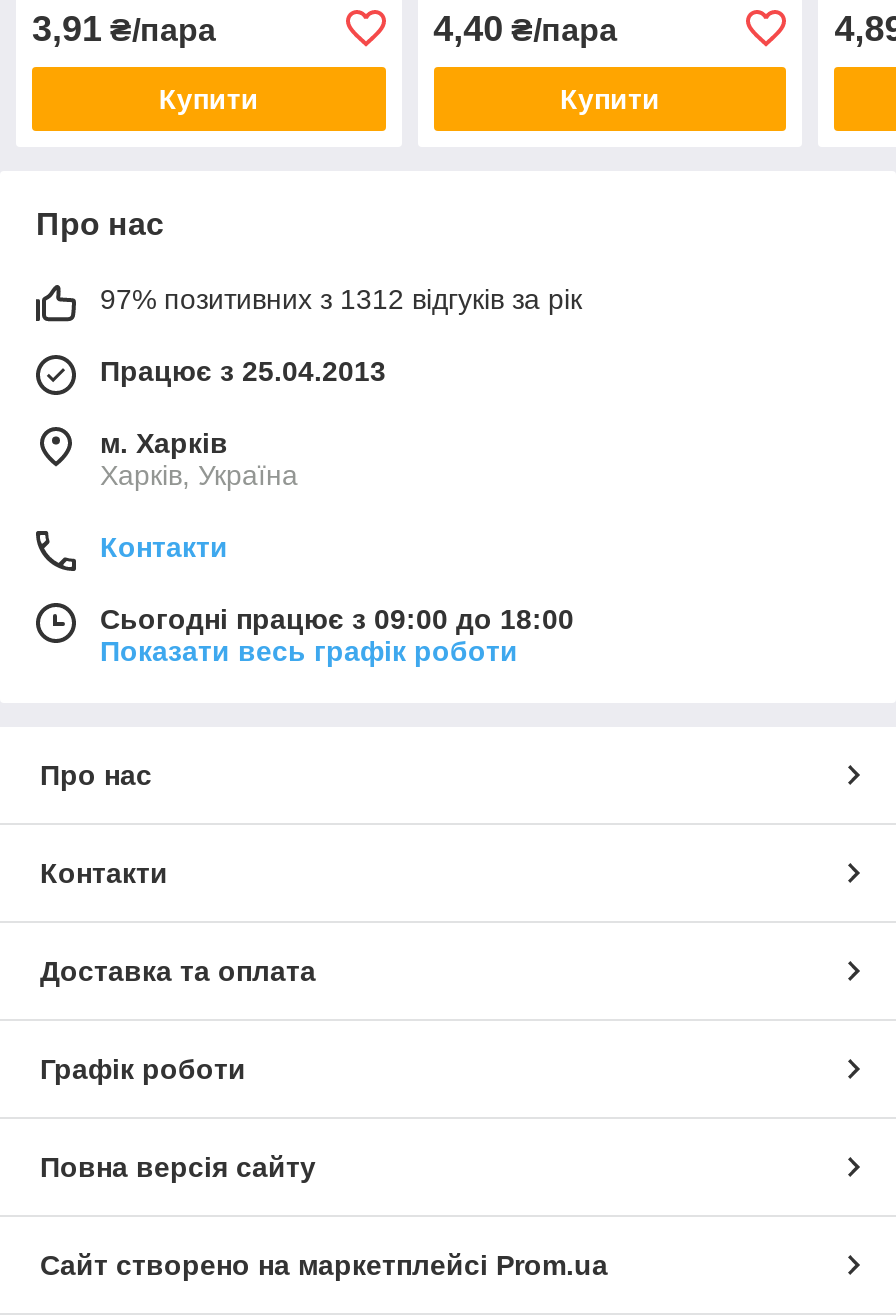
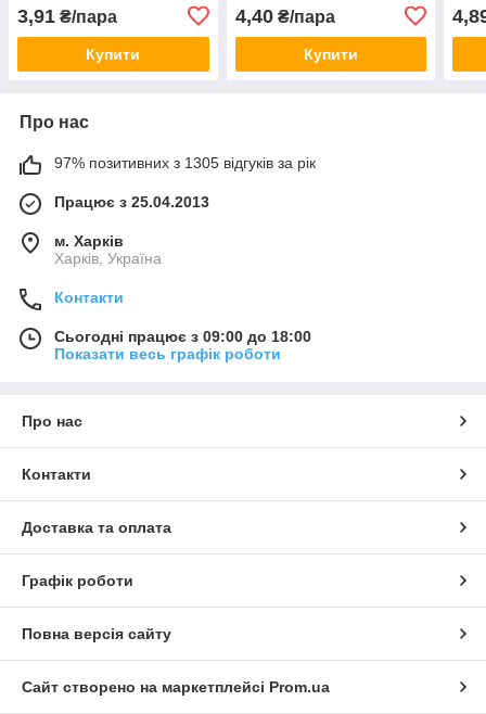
- 97% позитивних з 1312 відгуків за рік
+ 97% позитивних з 1305 відгуків за рік
